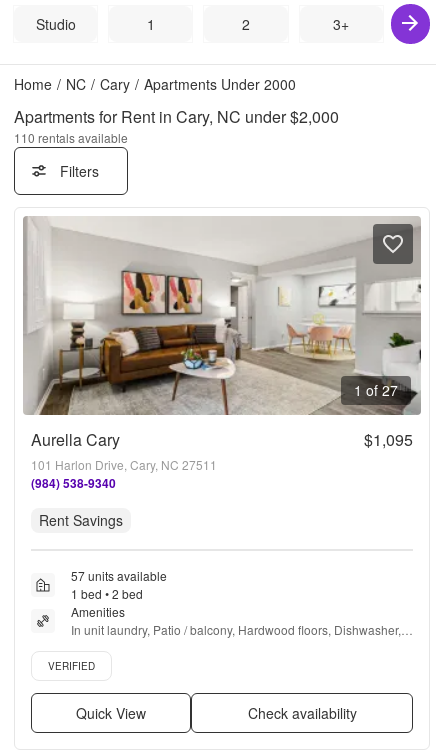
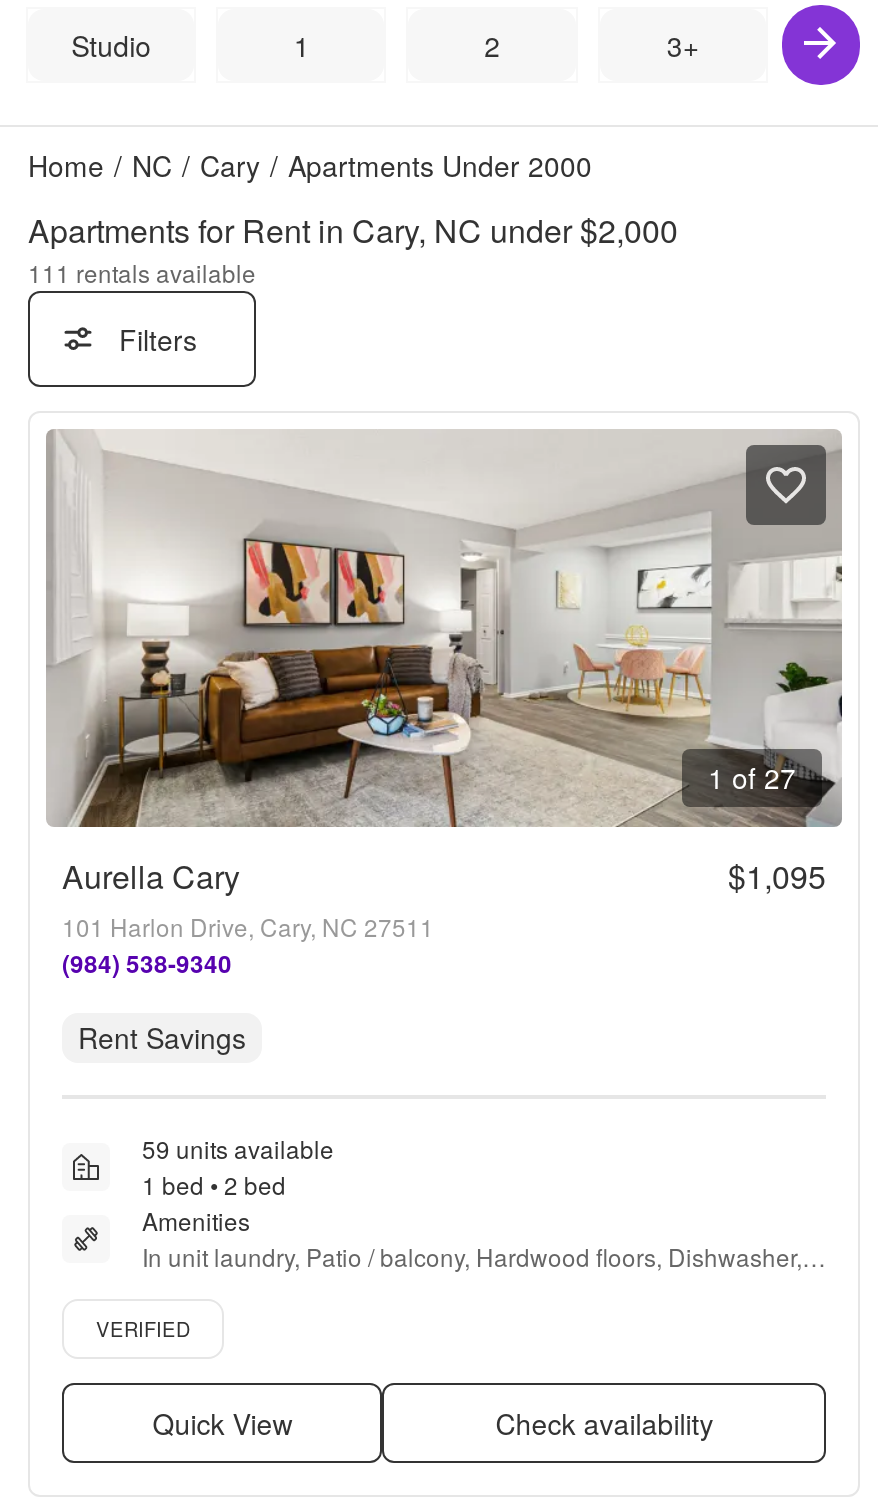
- 110 rentals available
+ 111 rentals available

- 57 units available
+ 59 units available
